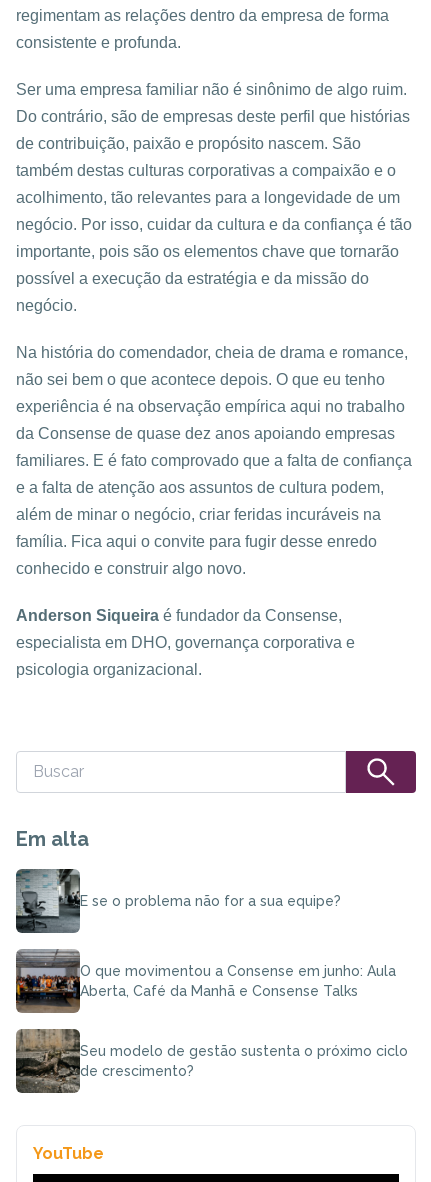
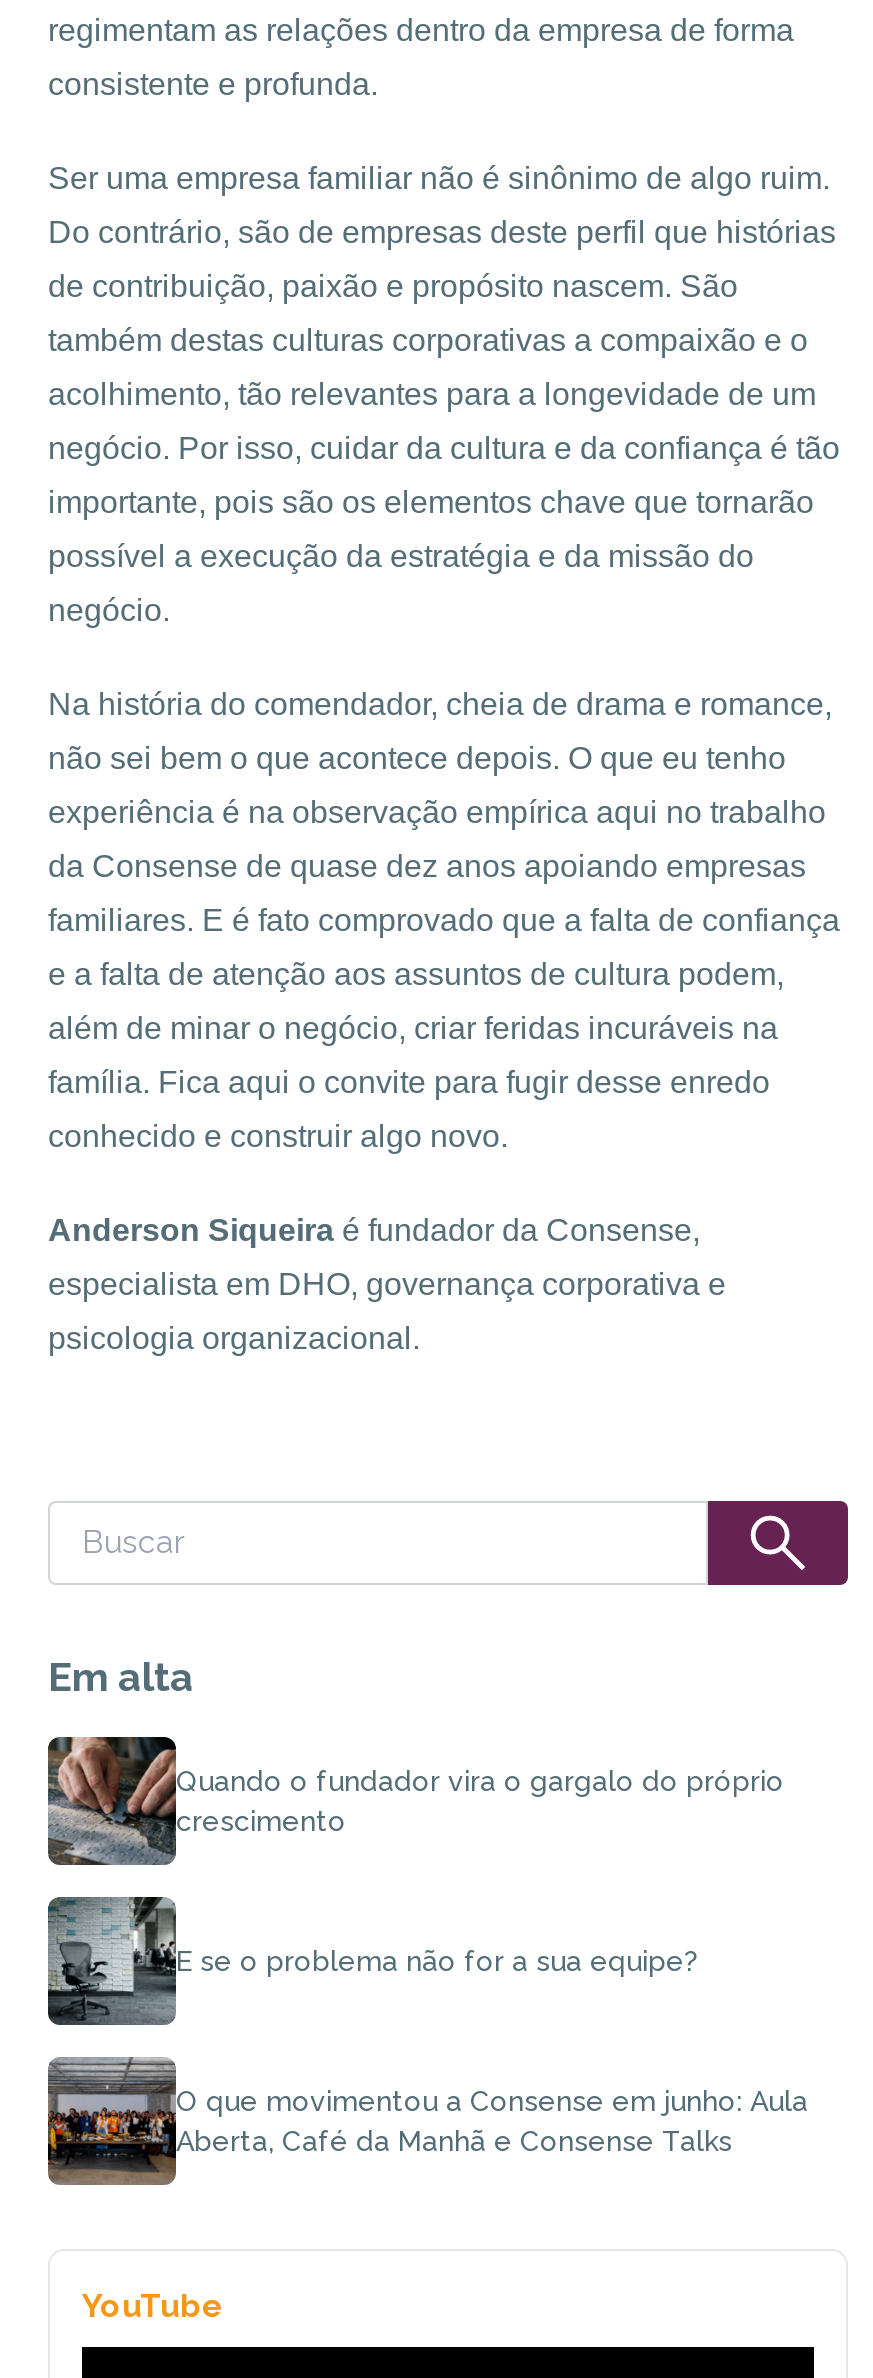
+ [image]
+ Quando o fundador vira o gargalo do próprio
+ crescimento

moved down: [image] | E se o problema não for a sua equipe? | O que movimentou a Consense em junho: Aula | Aberta, Café da Manhã e Consense Talks

- [image]
- Seu modelo de gestão sustenta o próximo ciclo
- de crescimento?
